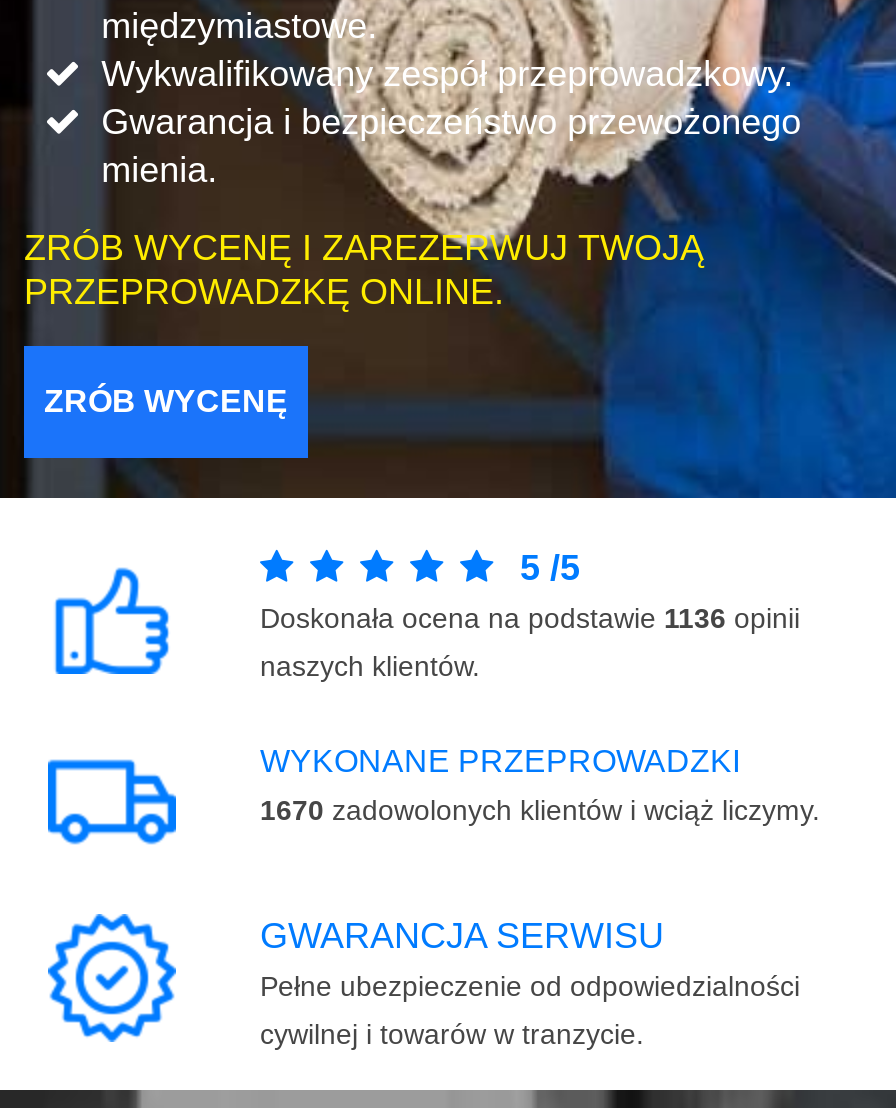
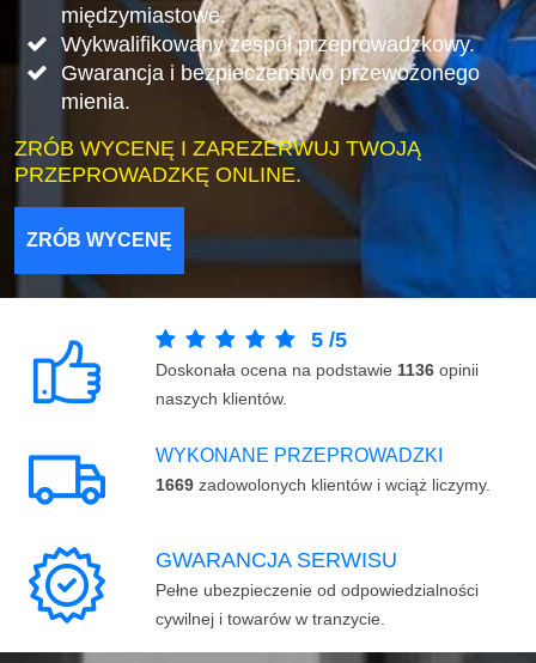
- 1670 zadowolonych klientów i wciąż liczymy.
+ 1669 zadowolonych klientów i wciąż liczymy.
